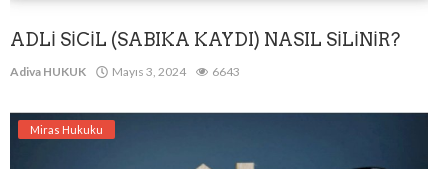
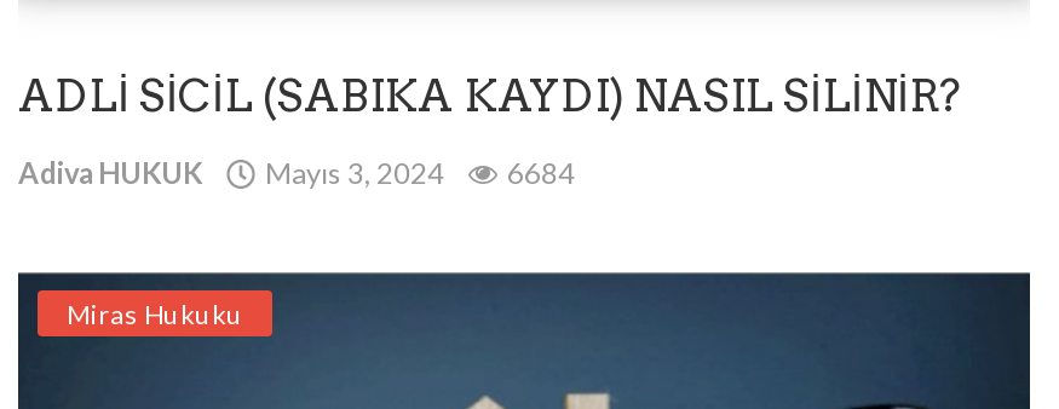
- Adiva HUKUK Mayıs 3, 2024 6643
+ Adiva HUKUK Mayıs 3, 2024 6684
